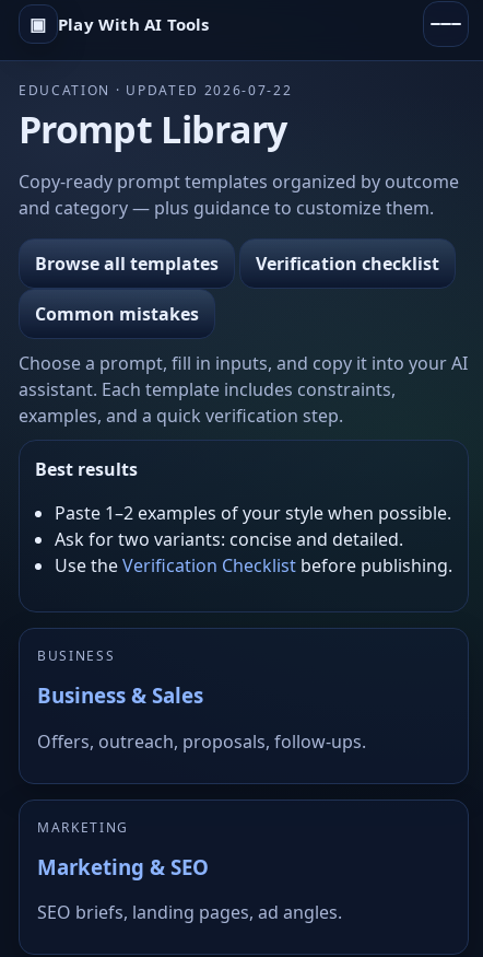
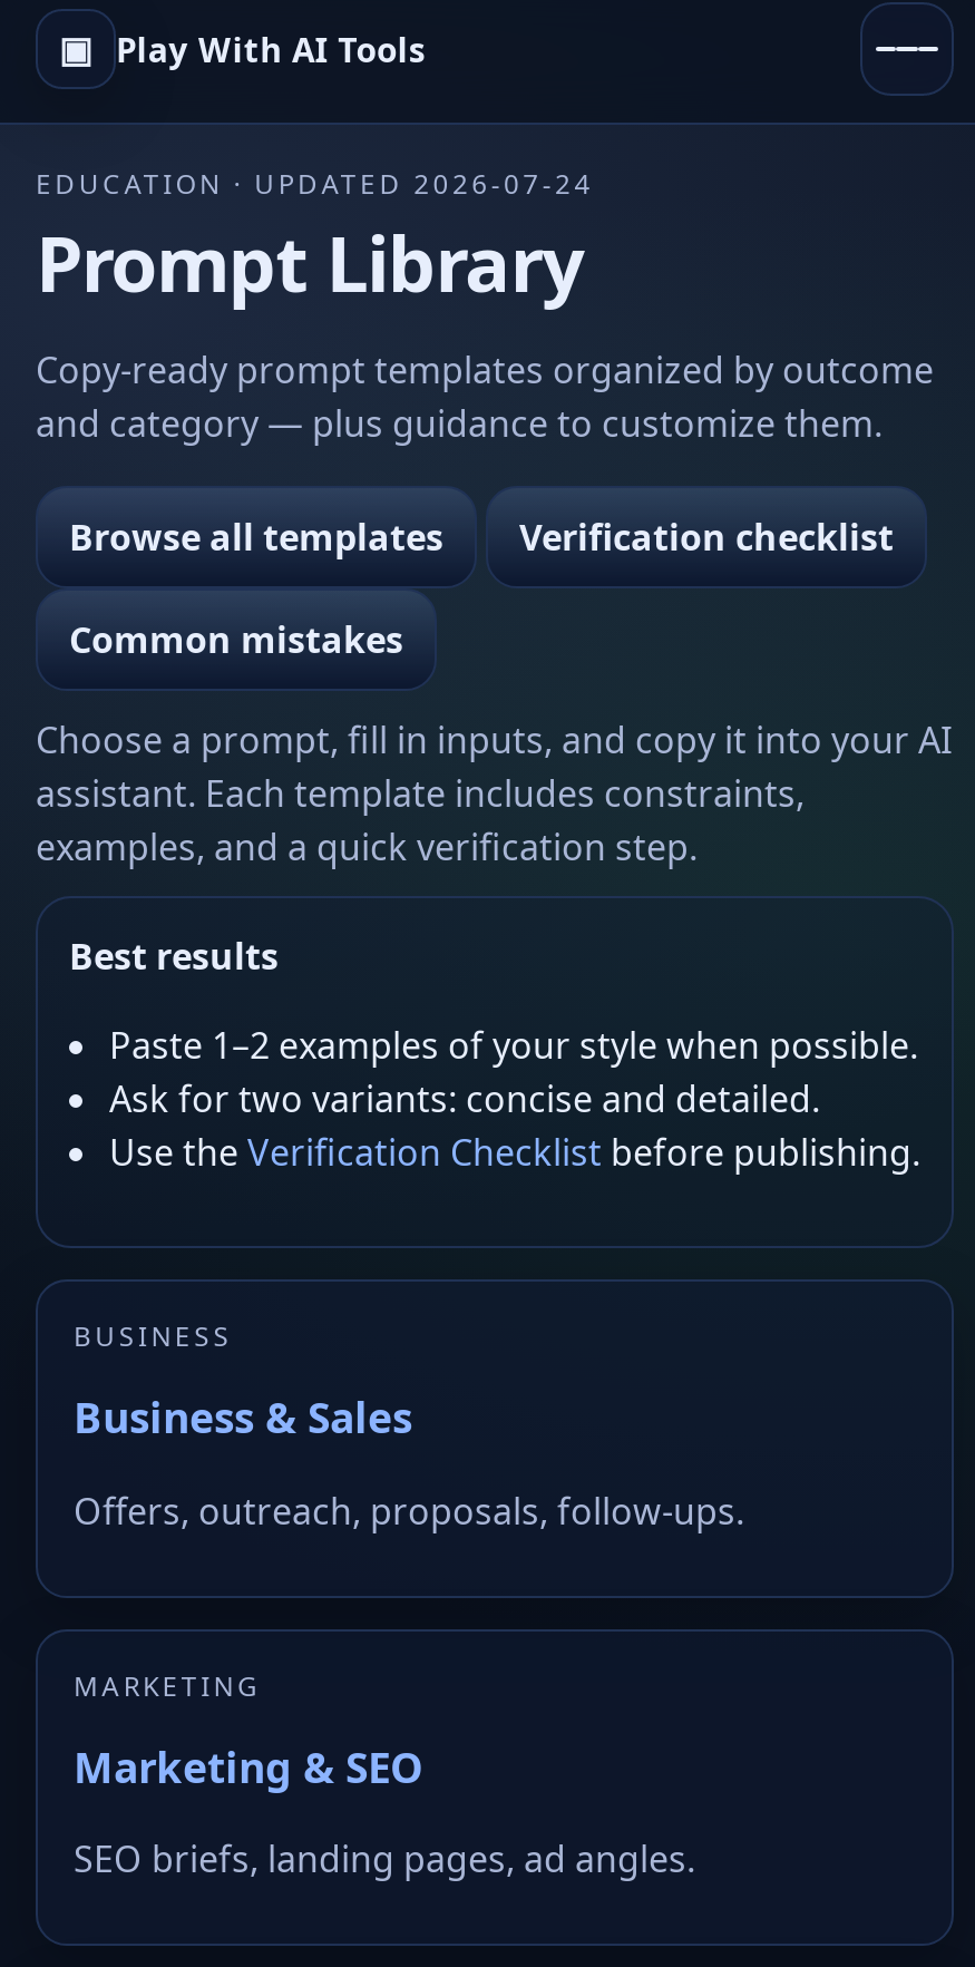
- EDUCATION · UPDATED 2026-07-22
+ EDUCATION · UPDATED 2026-07-24
